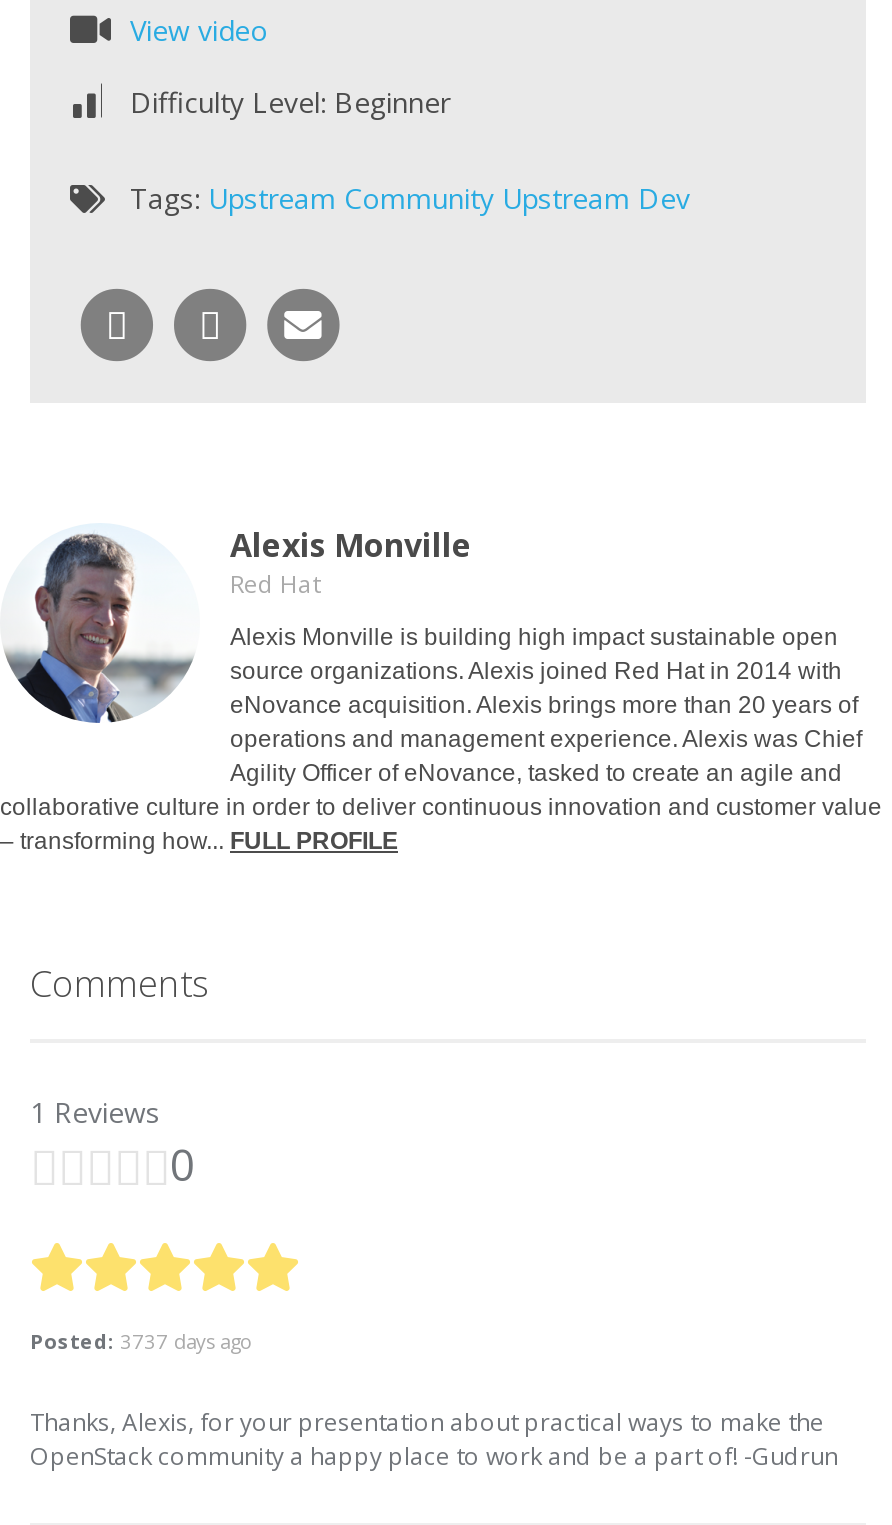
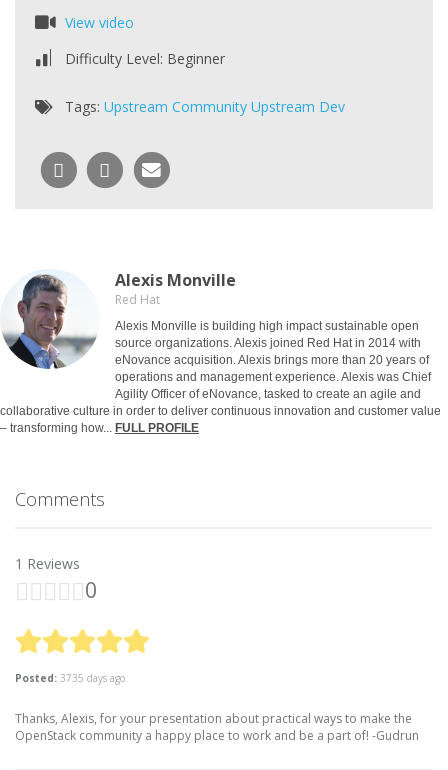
- Posted: 3737 days ago
+ Posted: 3735 days ago
